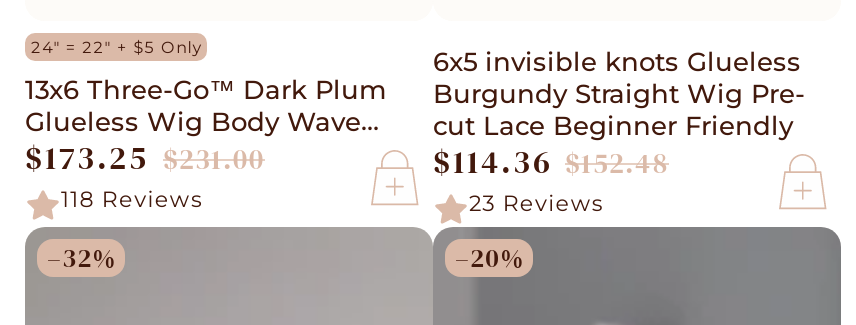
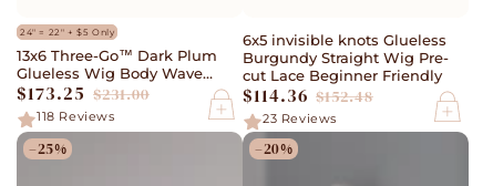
- –32%
+ –25%
